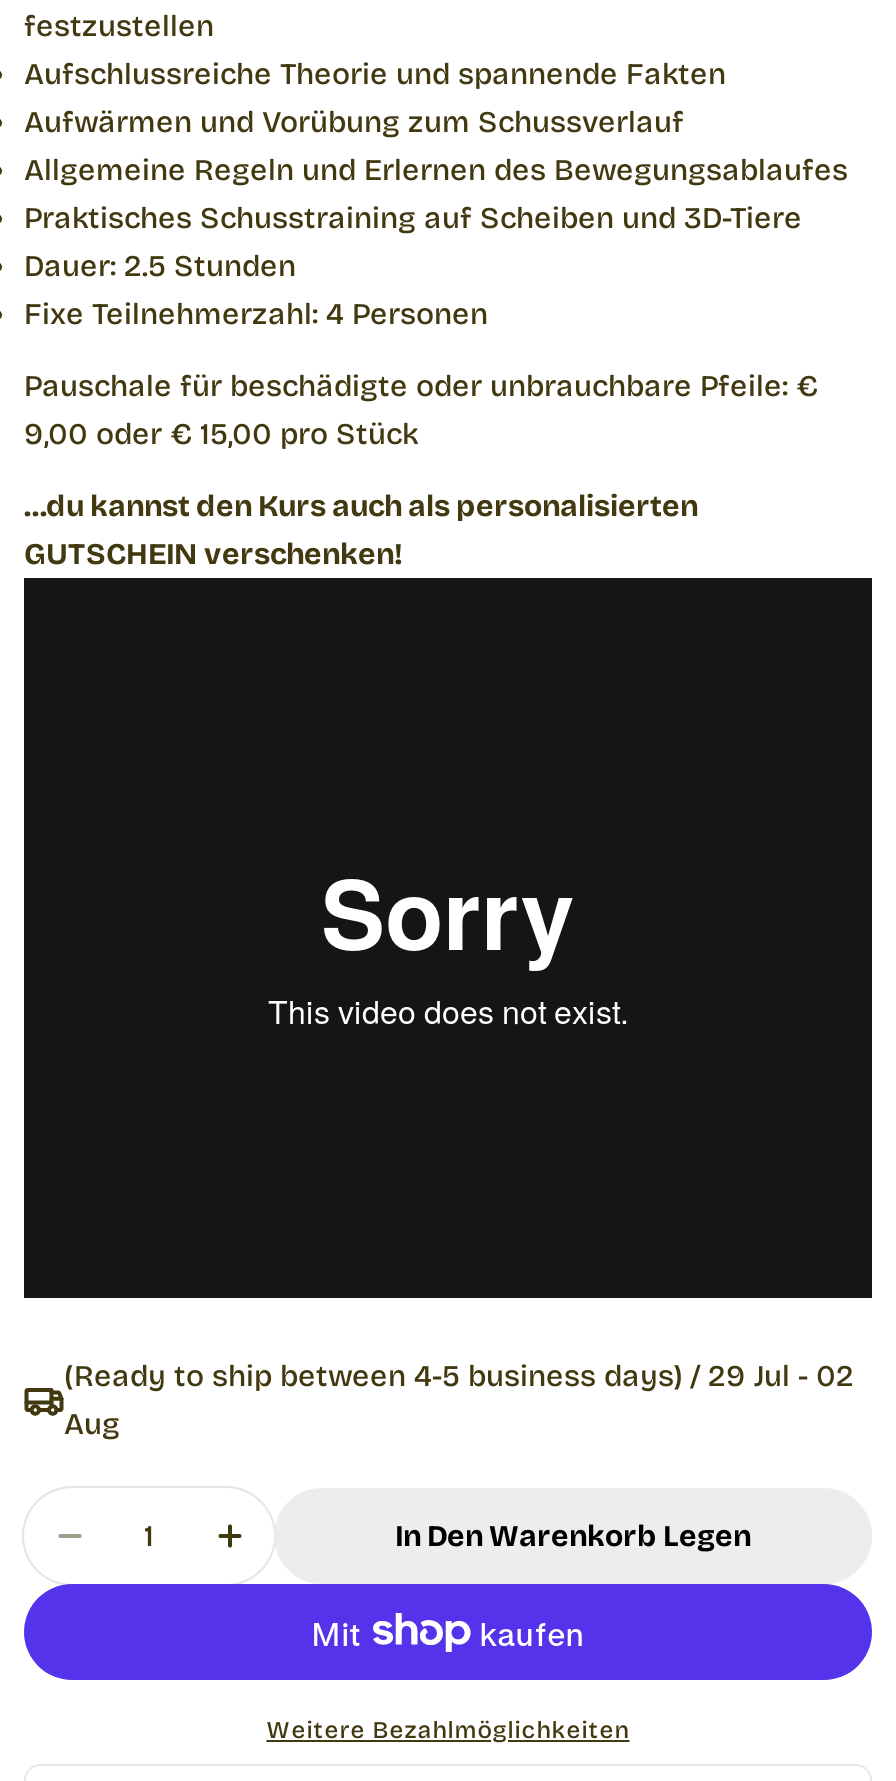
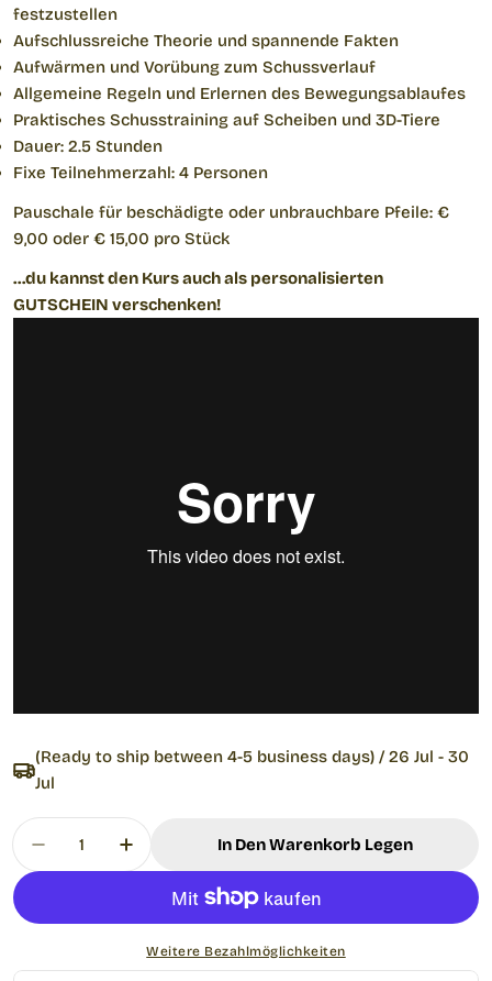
- (Ready to ship between 4-5 business days) / 29 Jul - 02
- Aug
+ (Ready to ship between 4-5 business days) / 26 Jul - 30
+ Jul
